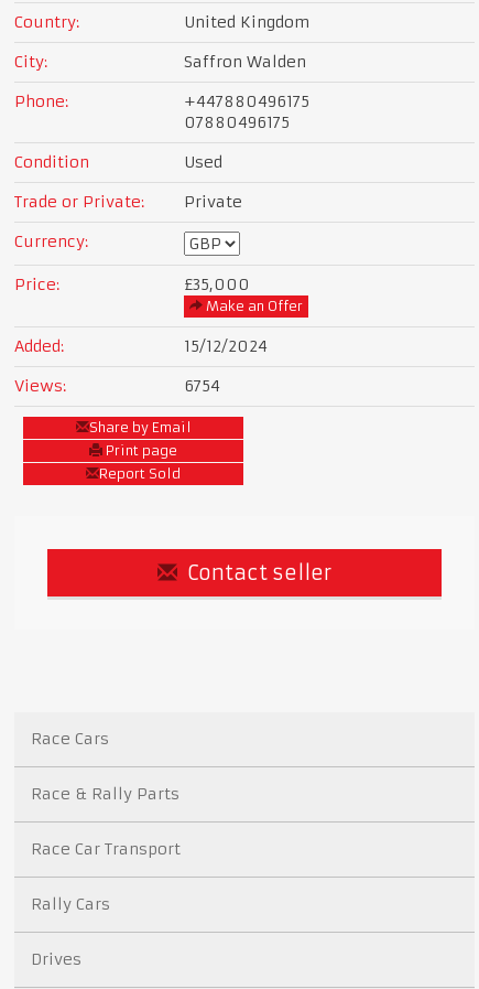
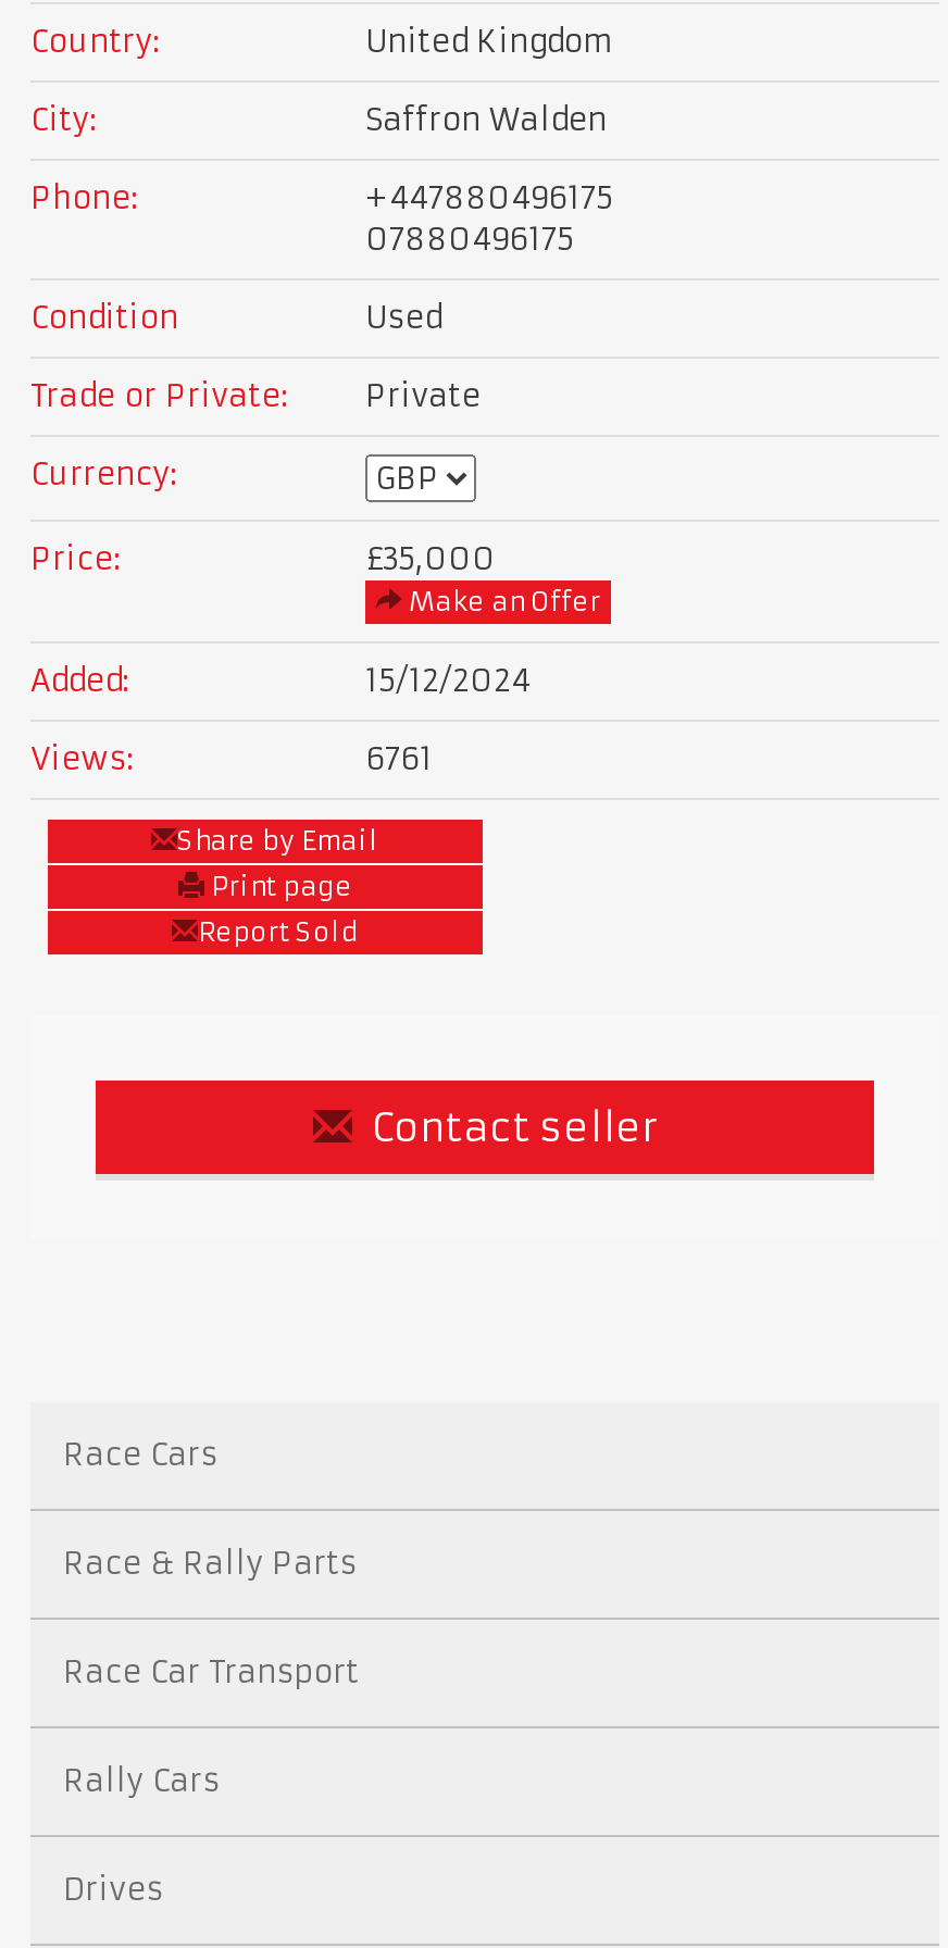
- 6754
+ 6761
